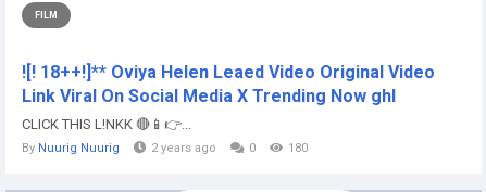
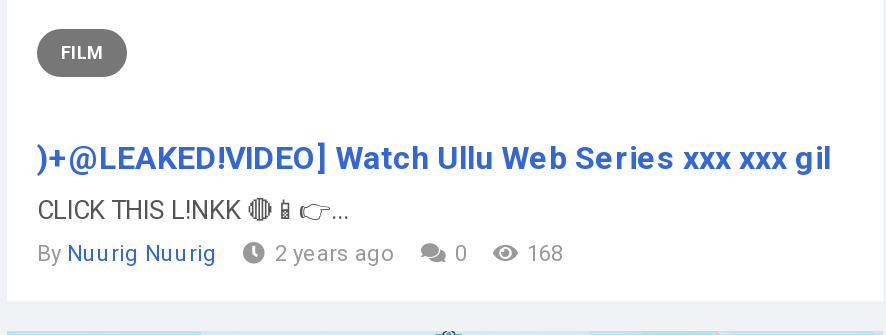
- ![! 18++!]** Oviya Helen Leaed Video Original Video
- Link Viral On Social Media X Trending Now ghl
+ )+@LEAKED!VIDEO] Watch Ullu Web Series xxx xxx gil

- 180
+ 168
